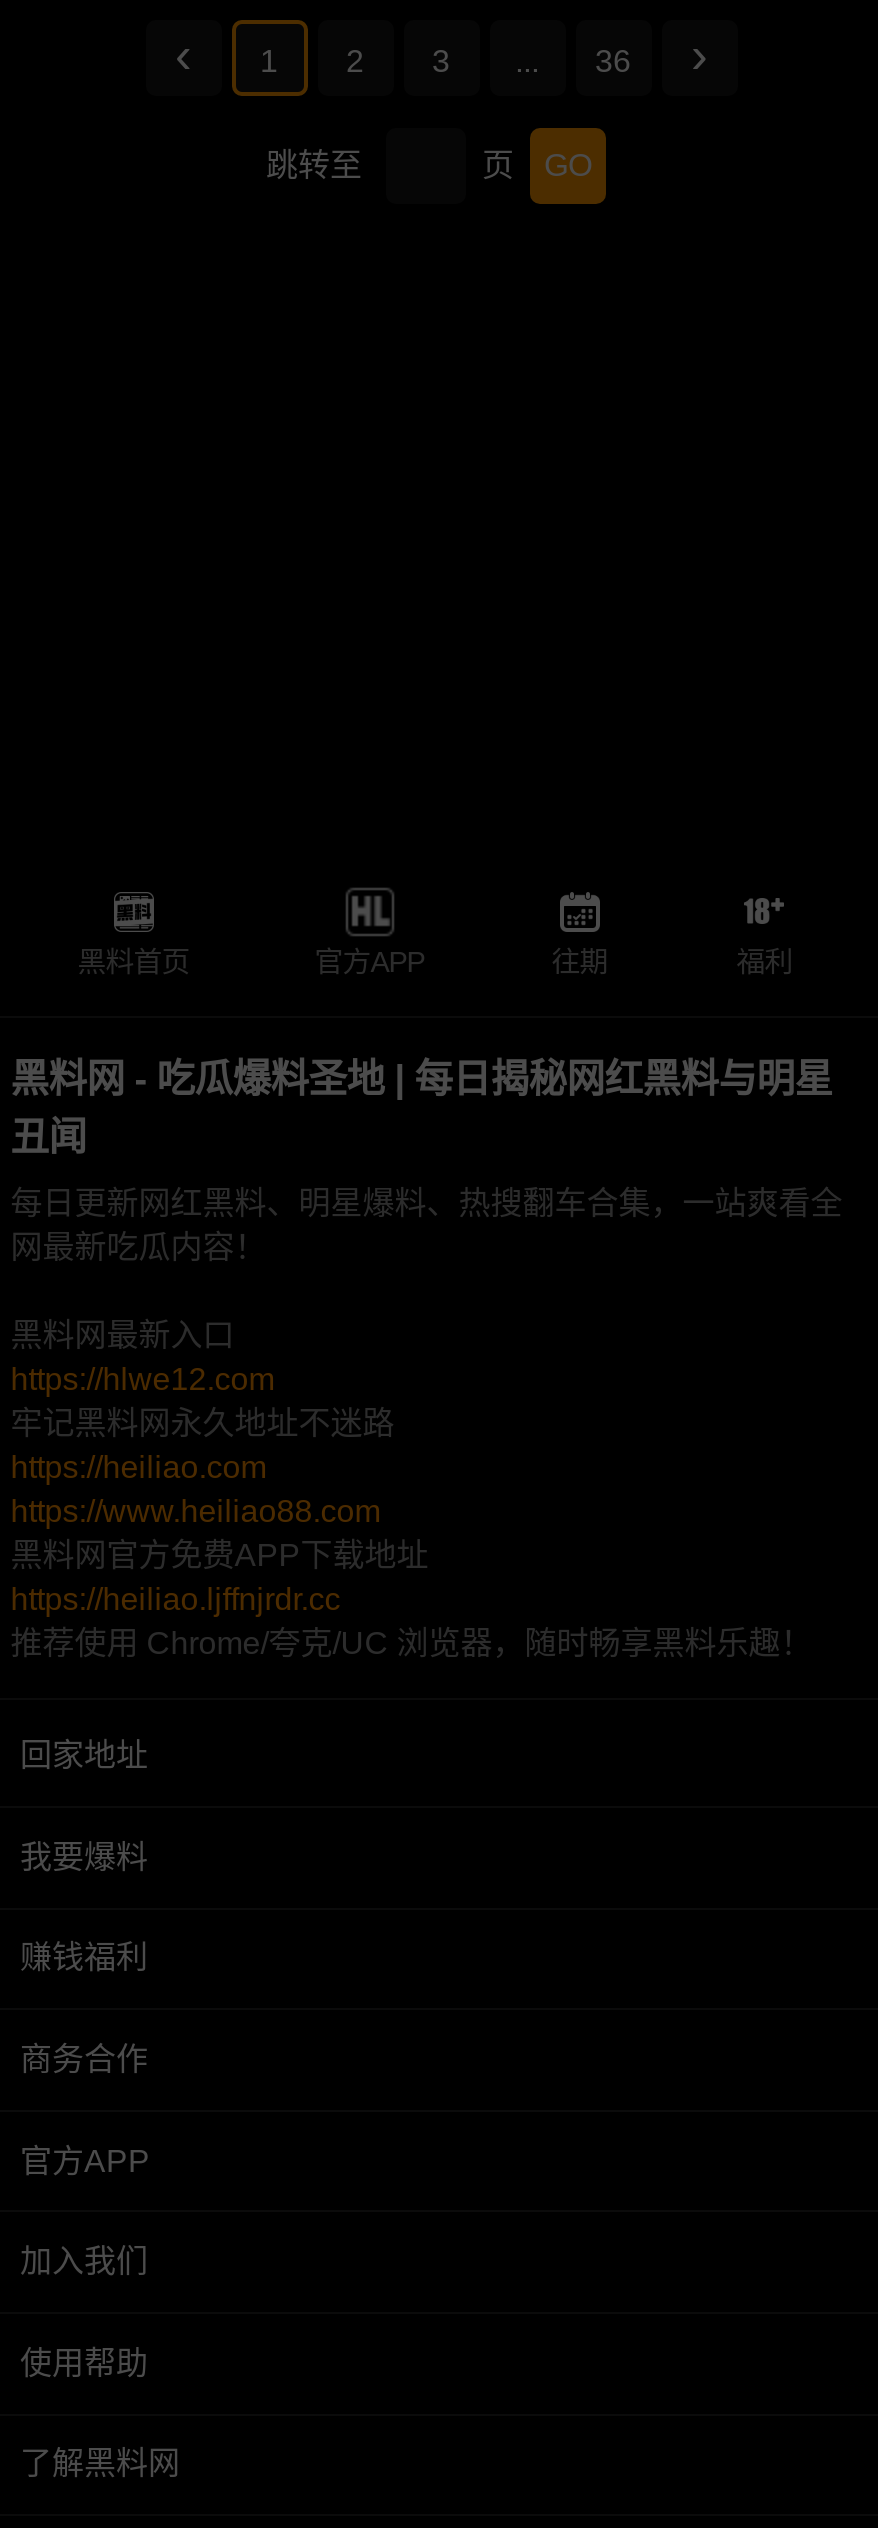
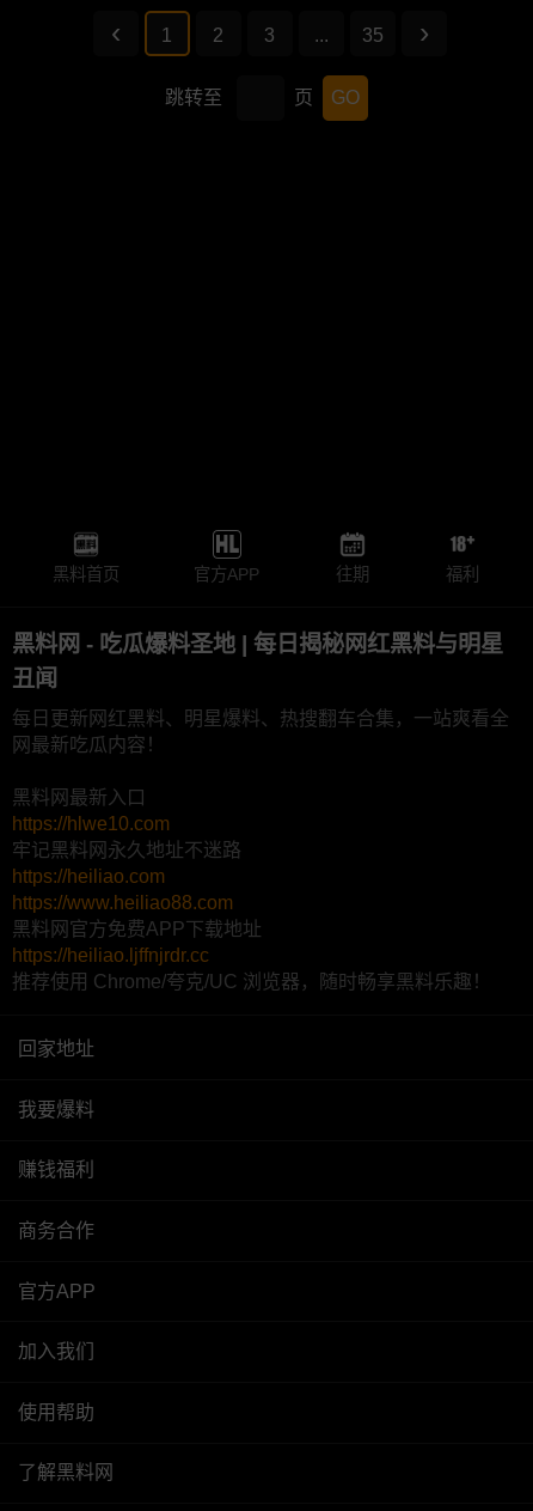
- 36
+ 35

- https://hlwe12.com
+ https://hlwe10.com
